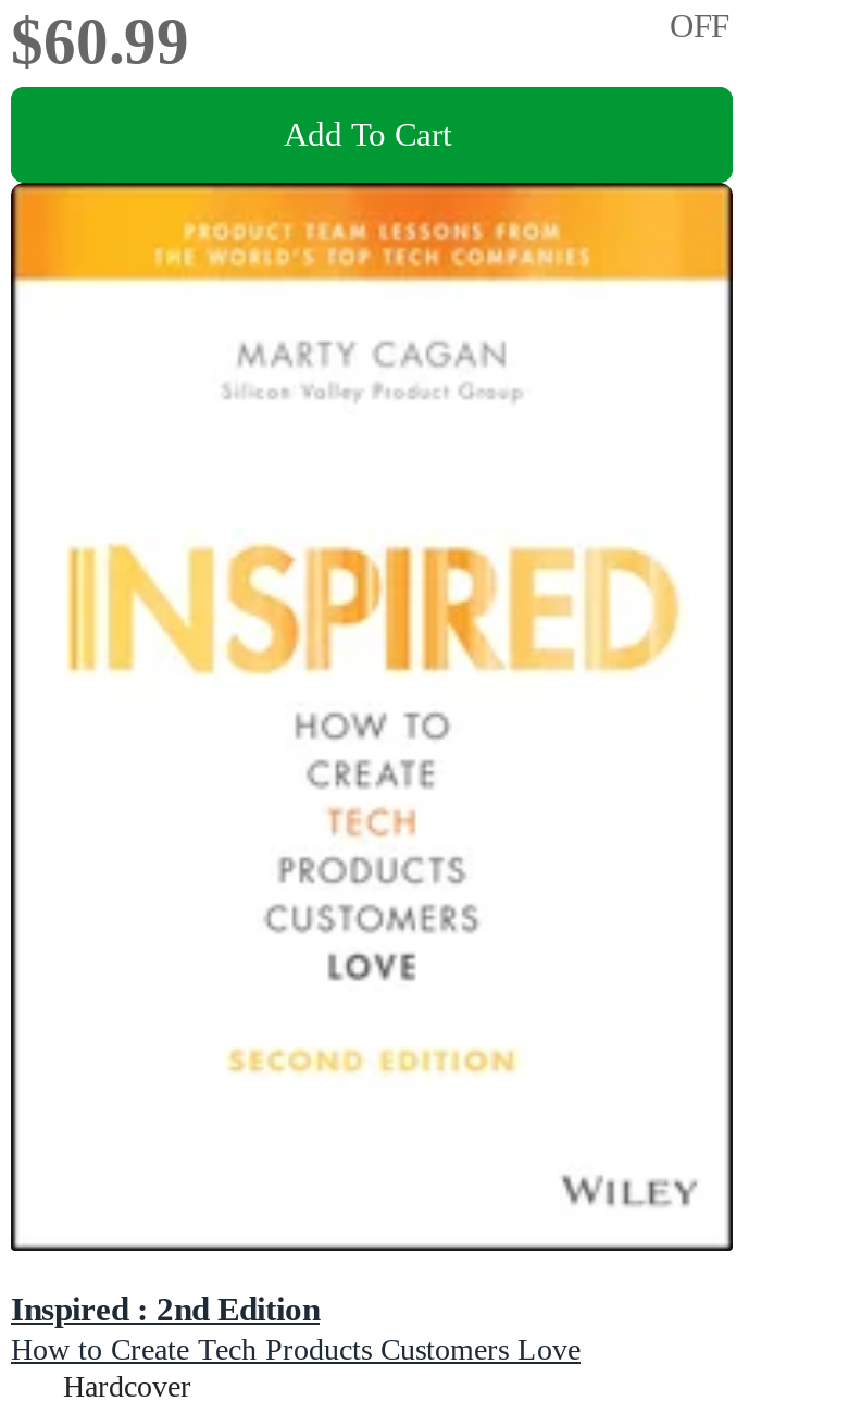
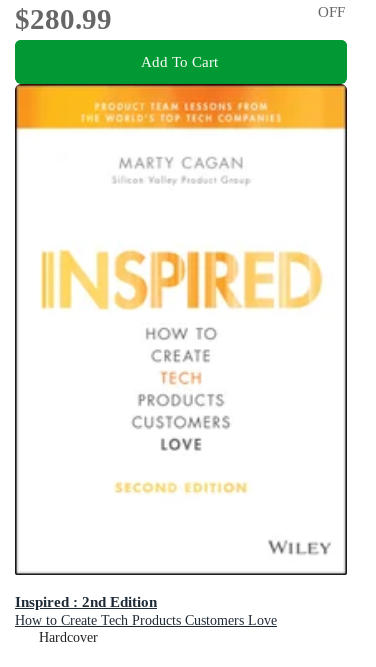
- $60.99
+ $280.99
